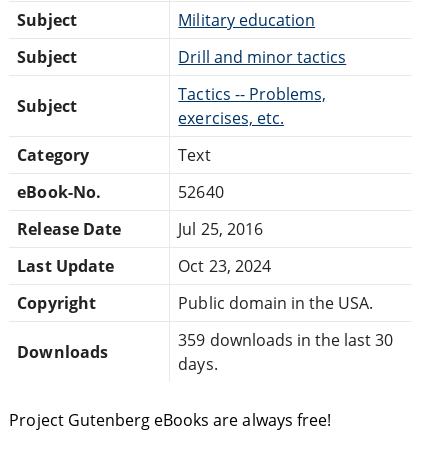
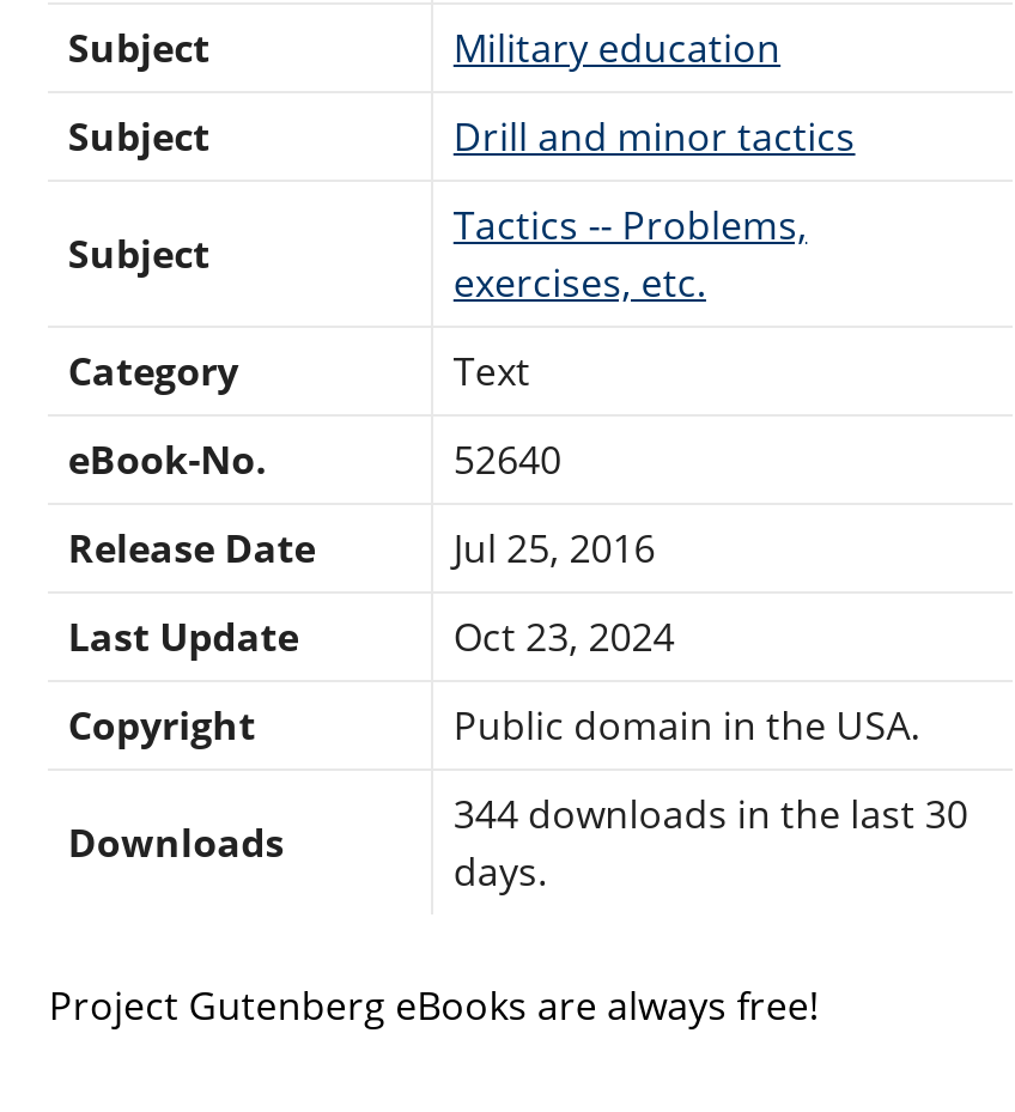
- 359 downloads in the last 30
+ 344 downloads in the last 30
